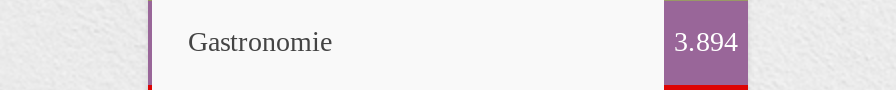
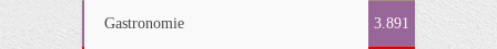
- 3.894
+ 3.891
